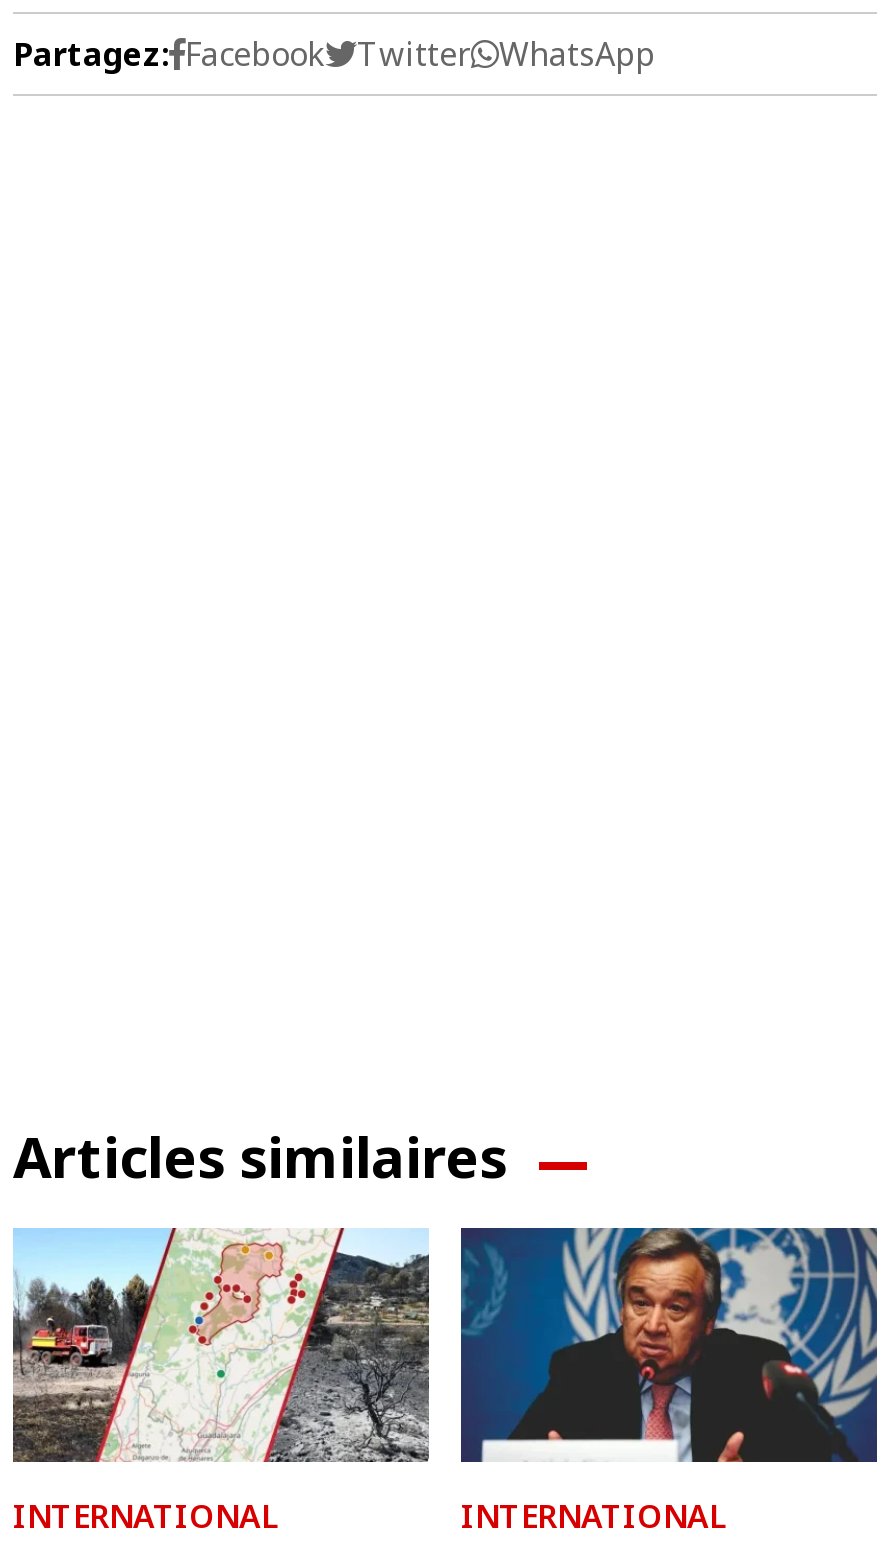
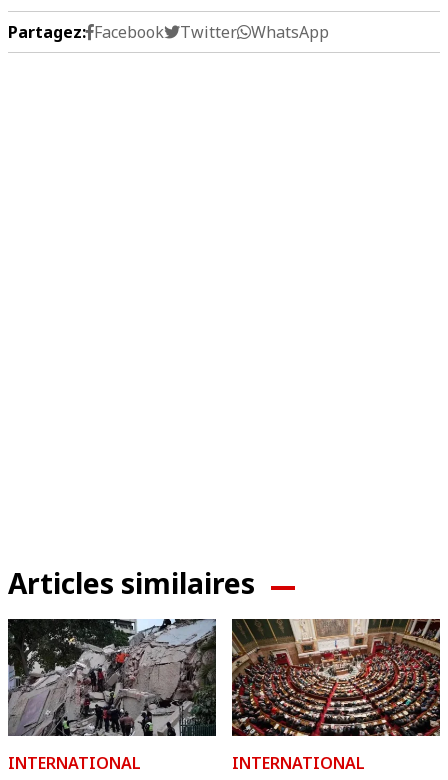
- [image]
+ [image]

- [image]
+ [image]
